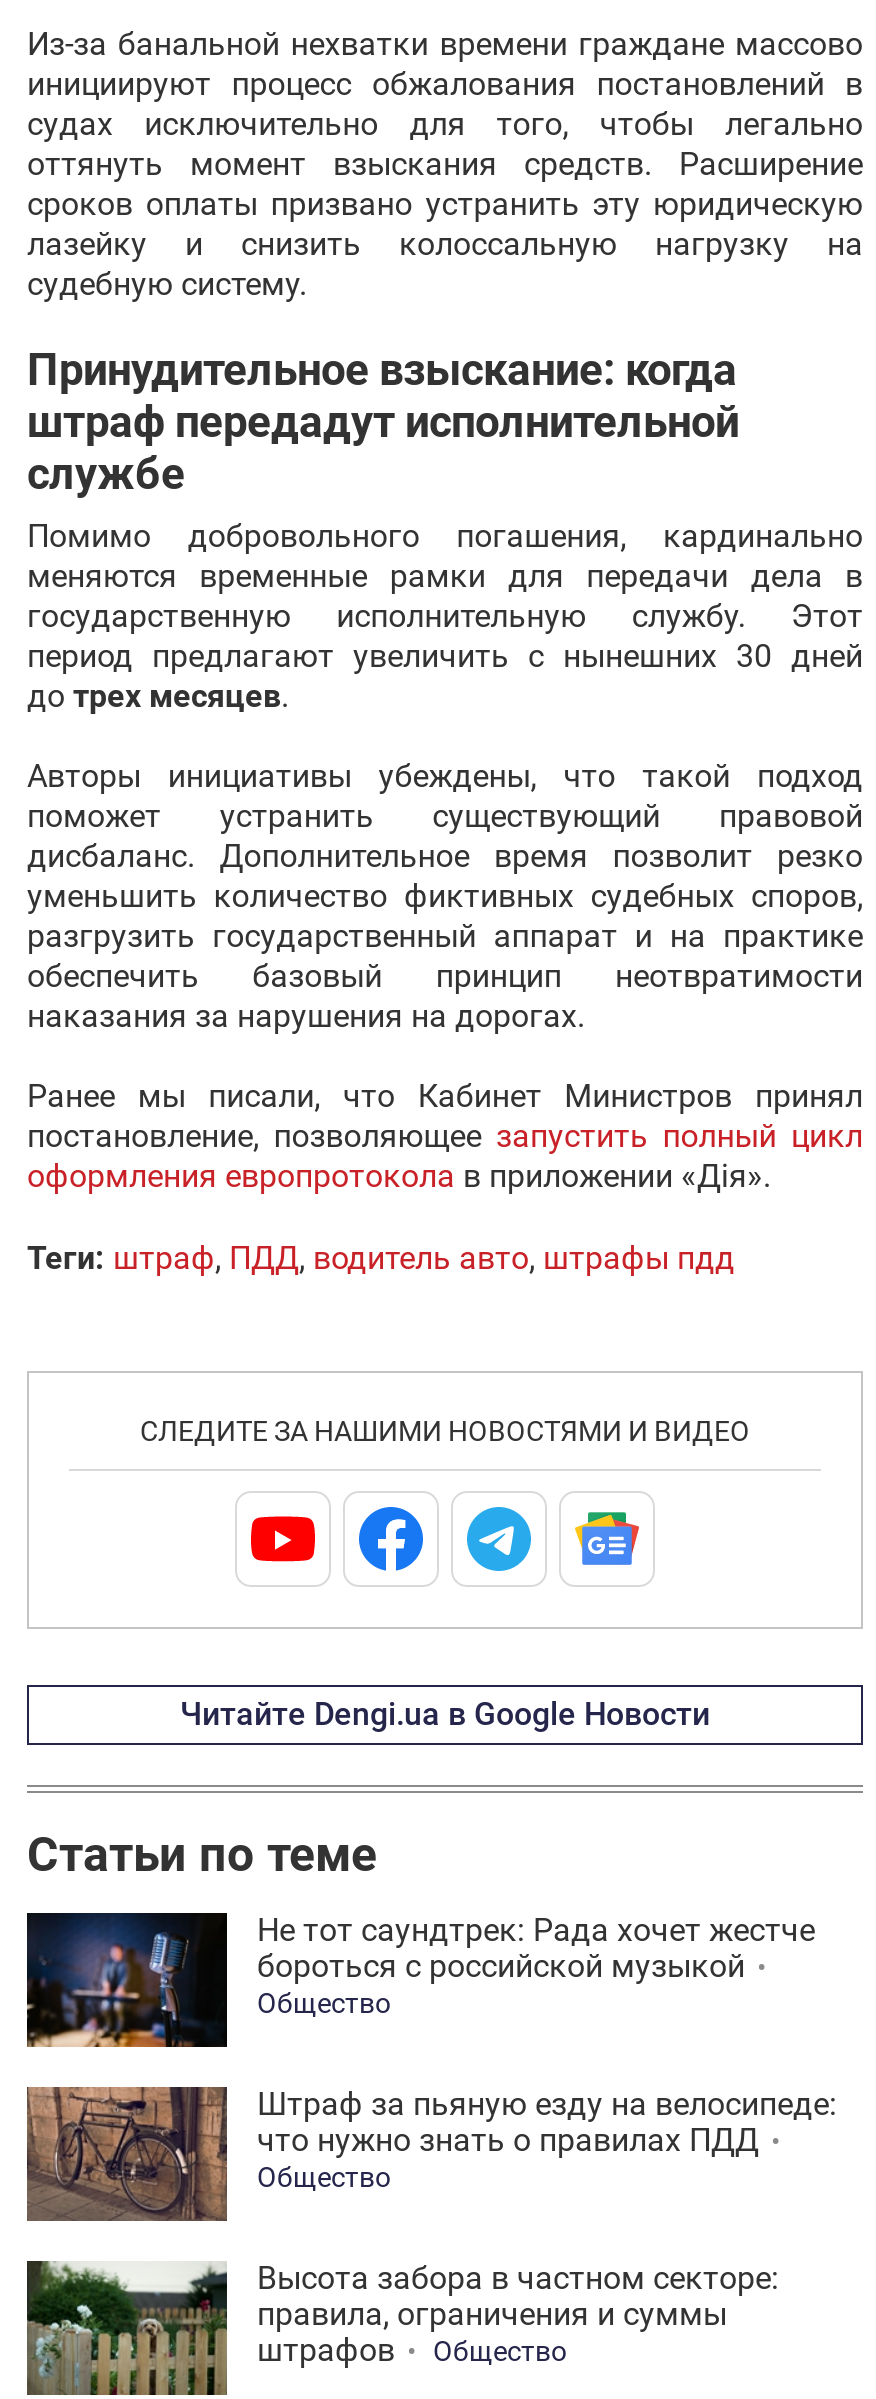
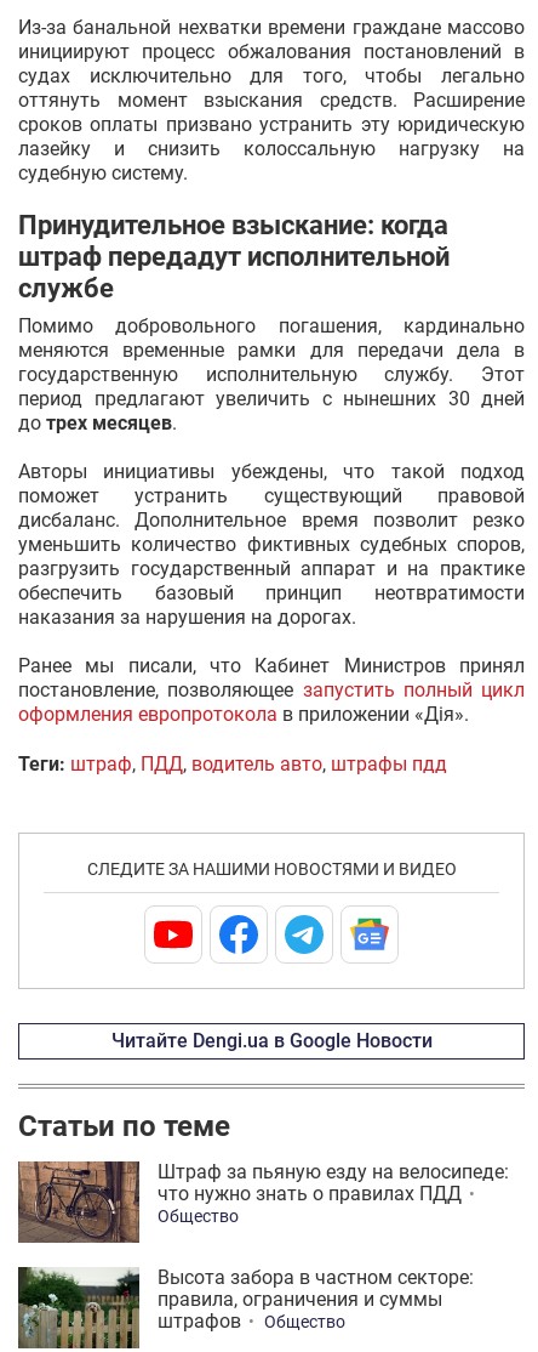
- [image]
- Не тот саундтрек: Рада хочет жестче
- бороться с российской музыкой
- Общество
